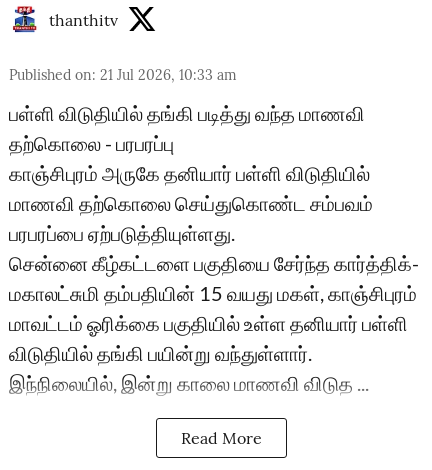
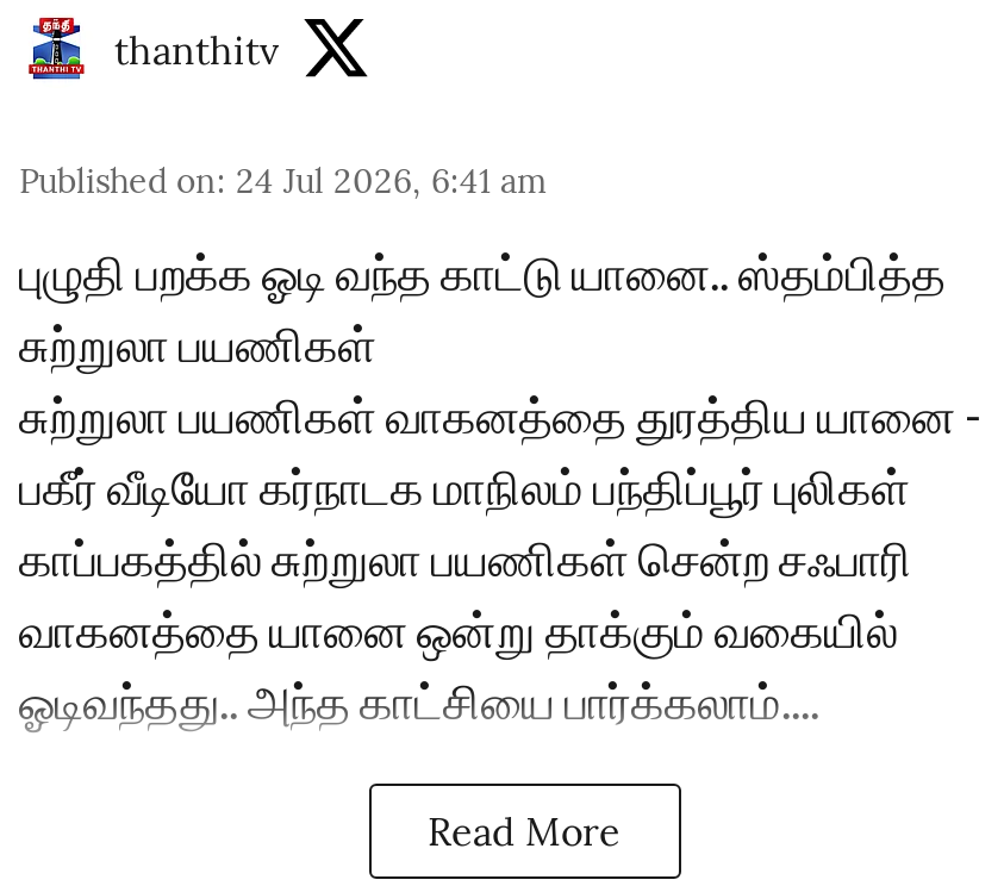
- Published on: 21 Jul 2026, 10:33 am
+ Published on: 24 Jul 2026, 6:41 am

- பள்ளி விடுதியில் தங்கி படித்து வந்த மாணவி
- தற்கொலை - பரபரப்பு
- காஞ்சிபுரம் அருகே தனியார் பள்ளி விடுதியில்
- மாணவி தற்கொலை செய்துகொண்ட சம்பவம்
- பரபரப்பை ஏற்படுத்தியுள்ளது.
- சென்னை கீழ்கட்டளை பகுதியை சேர்ந்த கார்த்திக்-
- மகாலட்சுமி தம்பதியின் 15 வயது மகள், காஞ்சிபுரம்
- மாவட்டம் ஓரிக்கை பகுதியில் உள்ள தனியார் பள்ளி
- விடுதியில் தங்கி பயின்று வந்துள்ளார்.
- இந்நிலையில், இன்று காலை மாணவி விடுத ...
+ புழுதி பறக்க ஓடி வந்த காட்டு யானை.. ஸ்தம்பித்த
+ சுற்றுலா பயணிகள்
+ சுற்றுலா பயணிகள் வாகனத்தை துரத்திய யானை -
+ பகீர் வீடியோ கர்நாடக மாநிலம் பந்திப்பூர் புலிகள்
+ காப்பகத்தில் சுற்றுலா பயணிகள் சென்ற சஃபாரி
+ வாகனத்தை யானை ஒன்று தாக்கும் வகையில்
+ ஓடிவந்தது.. அந்த காட்சியை பார்க்கலாம்....
